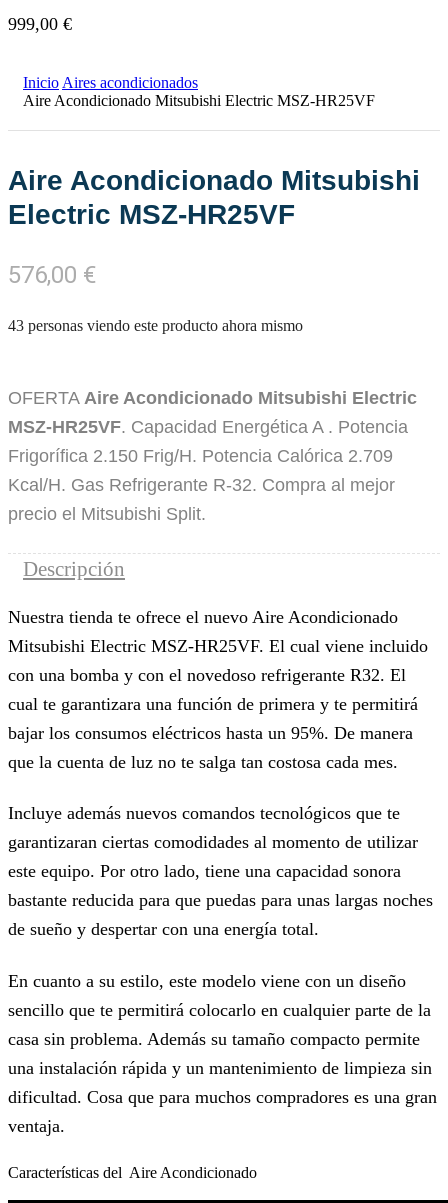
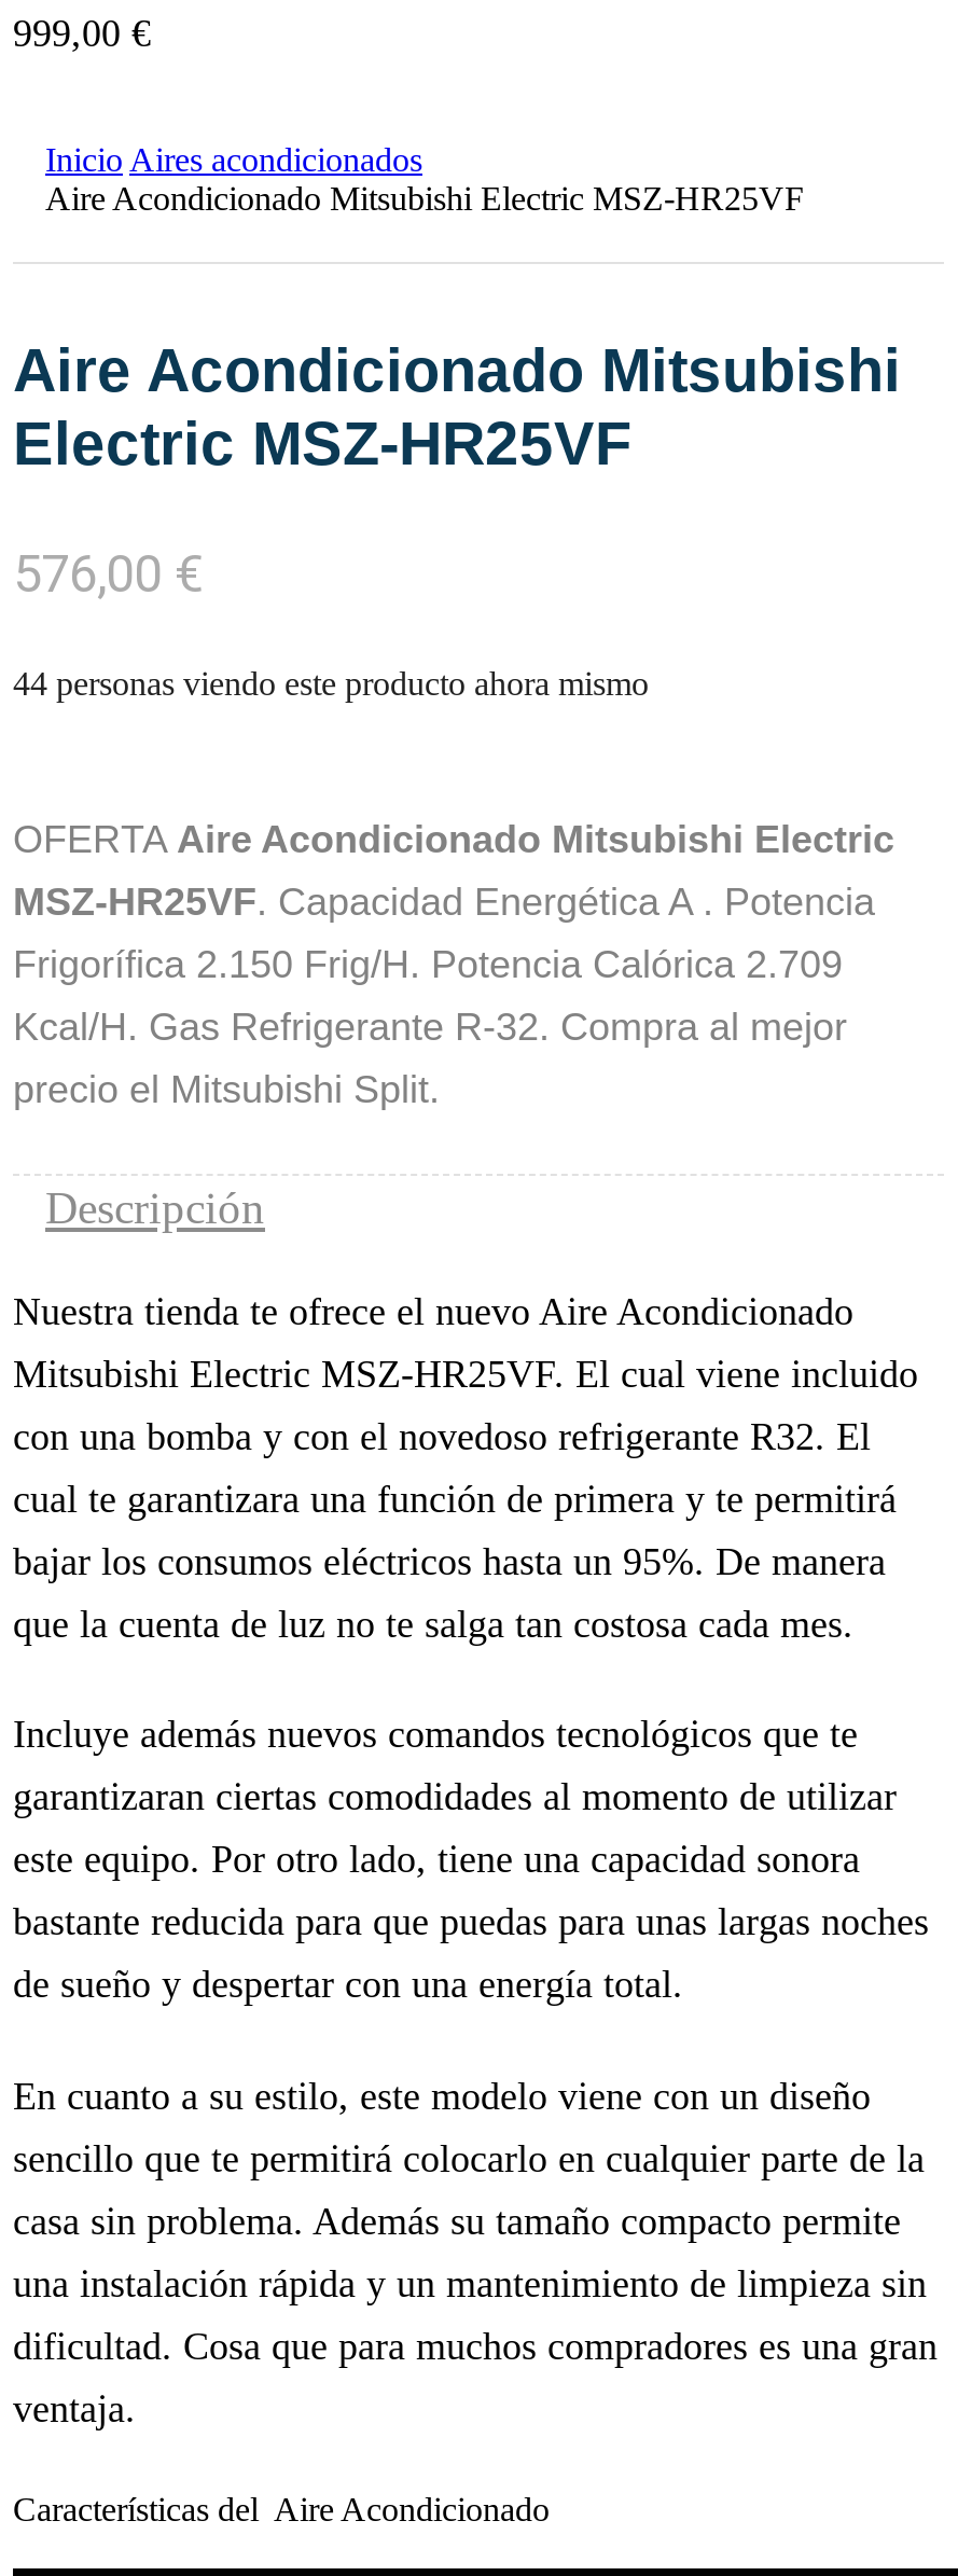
- 43 personas viendo este producto ahora mismo
+ 44 personas viendo este producto ahora mismo
